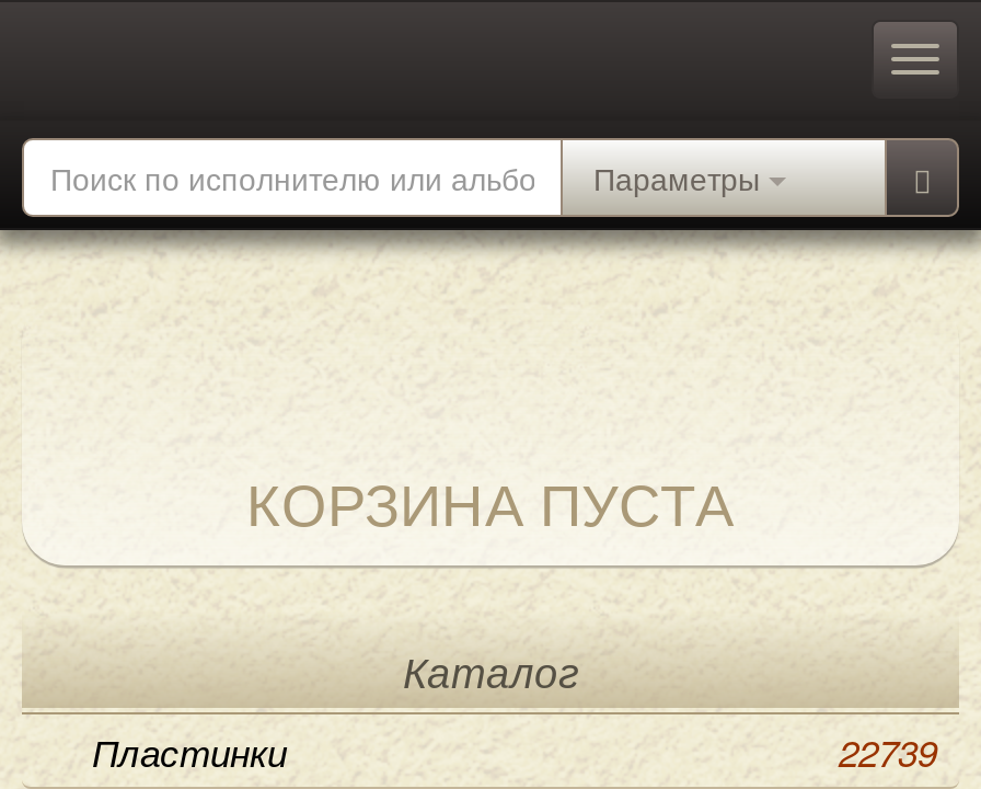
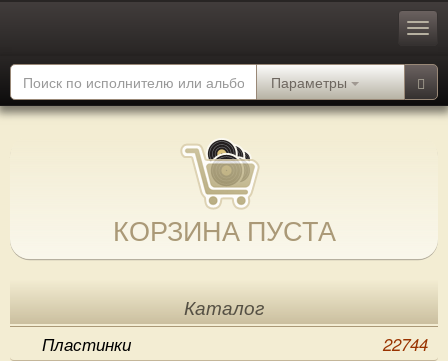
+ [image]

- 22739
+ 22744
